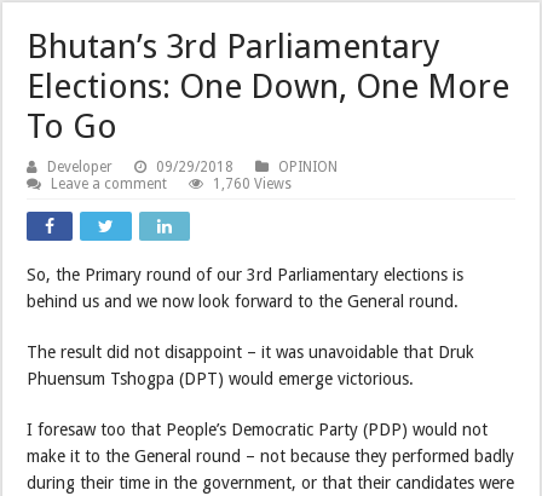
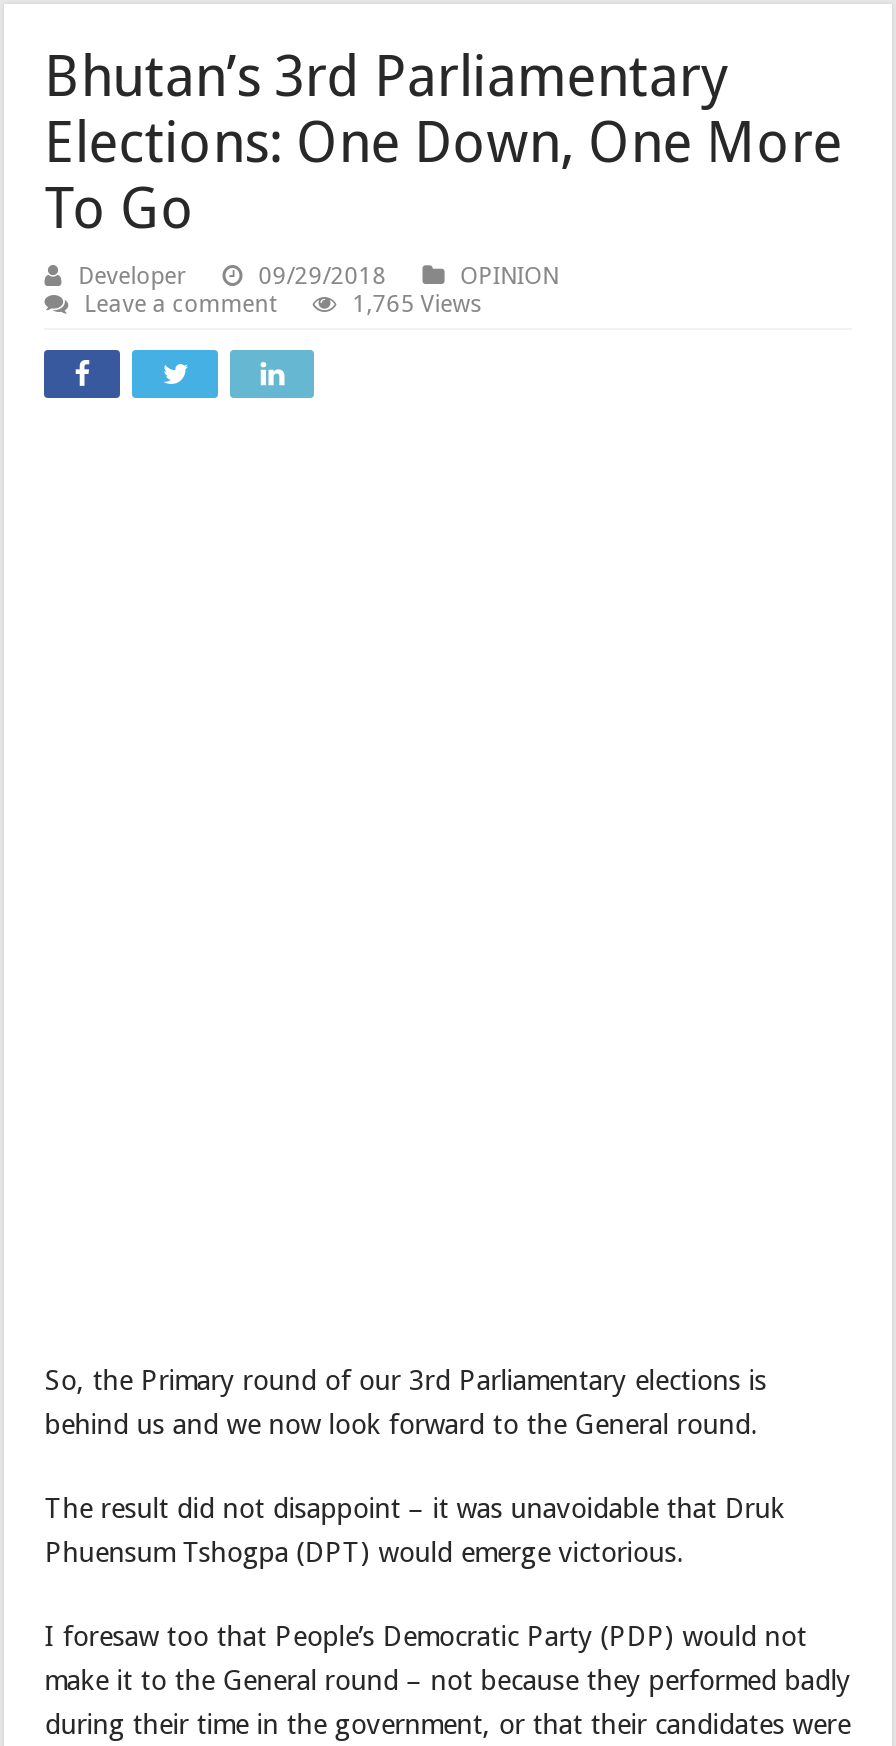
- 1,760 Views
+ 1,765 Views
